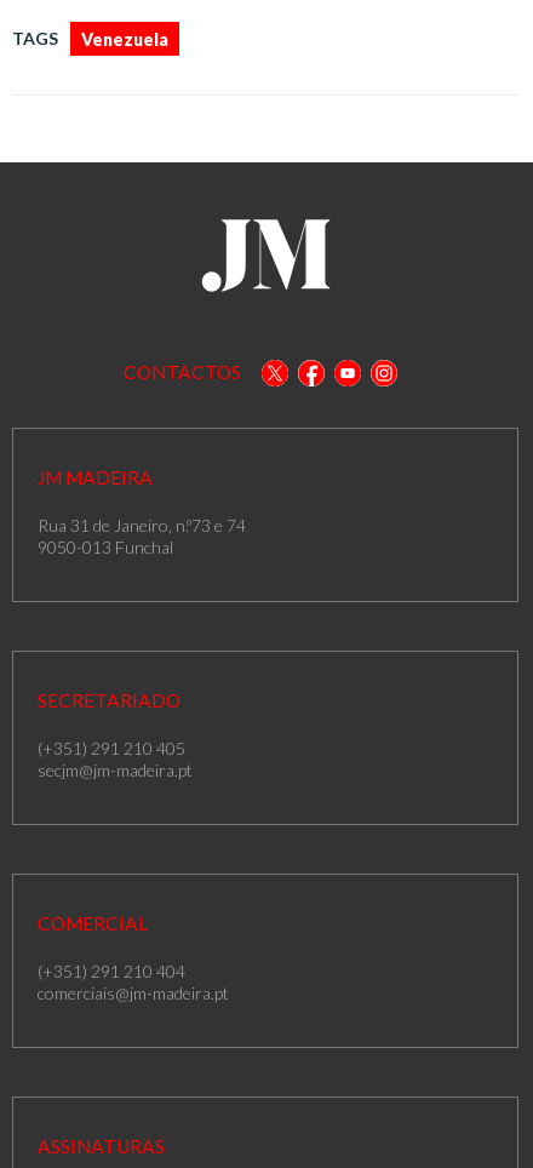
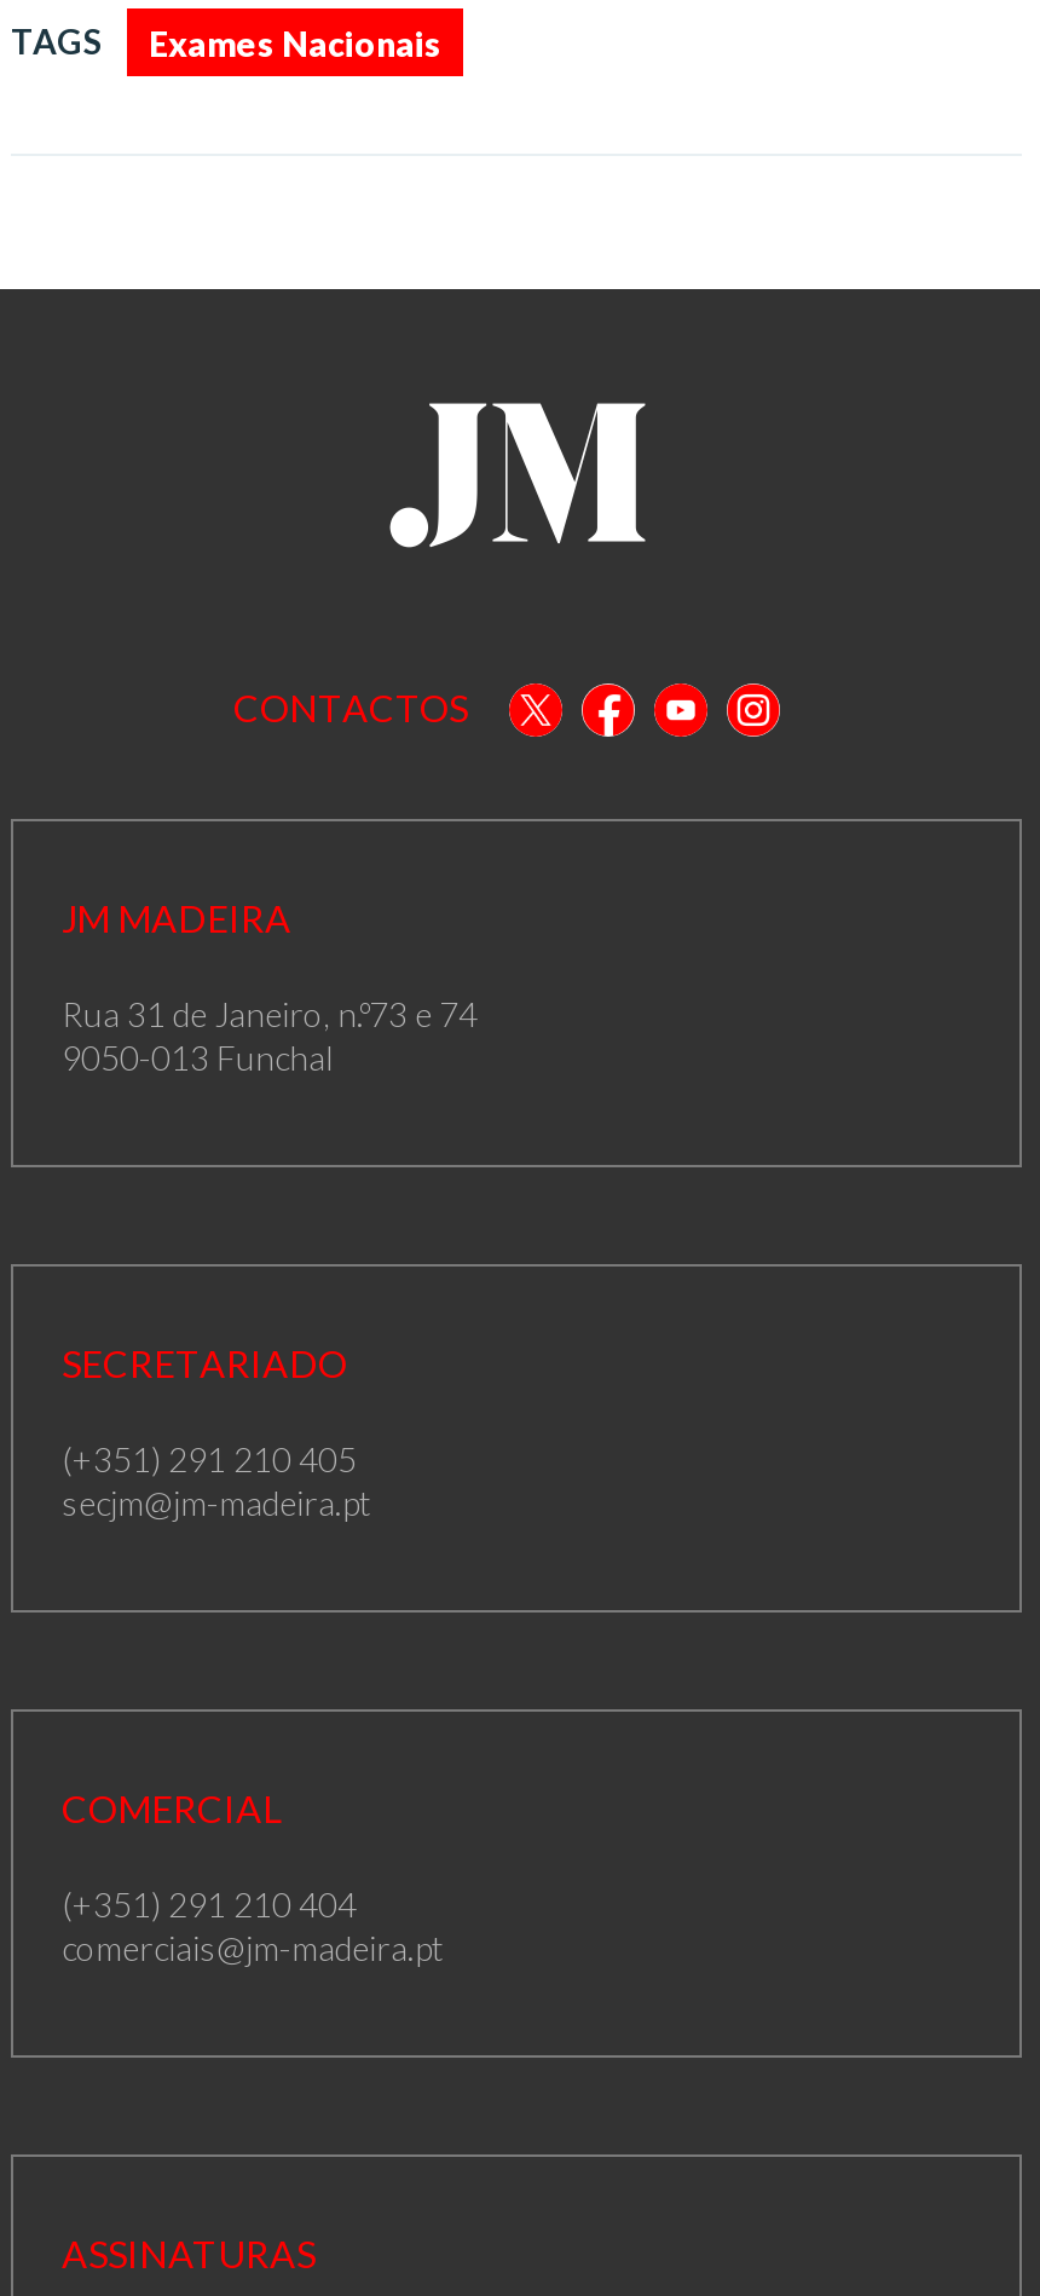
- Venezuela
+ Exames Nacionais
